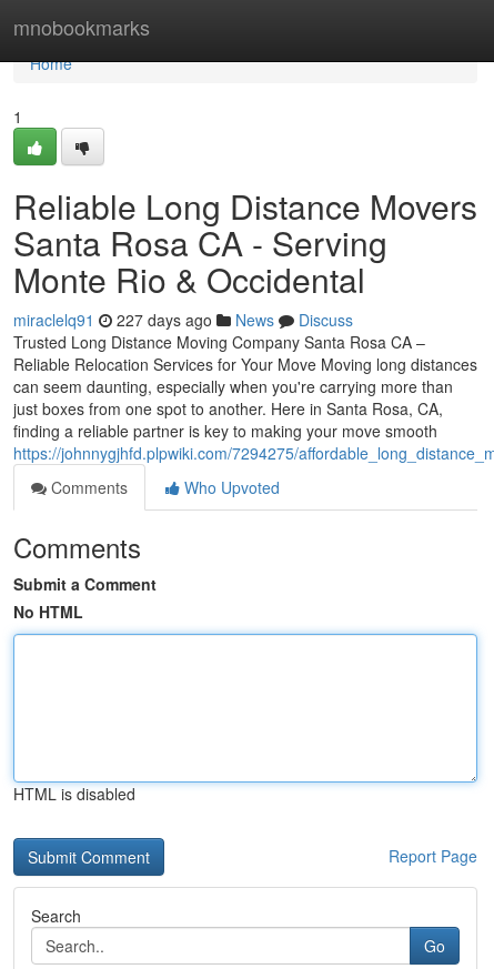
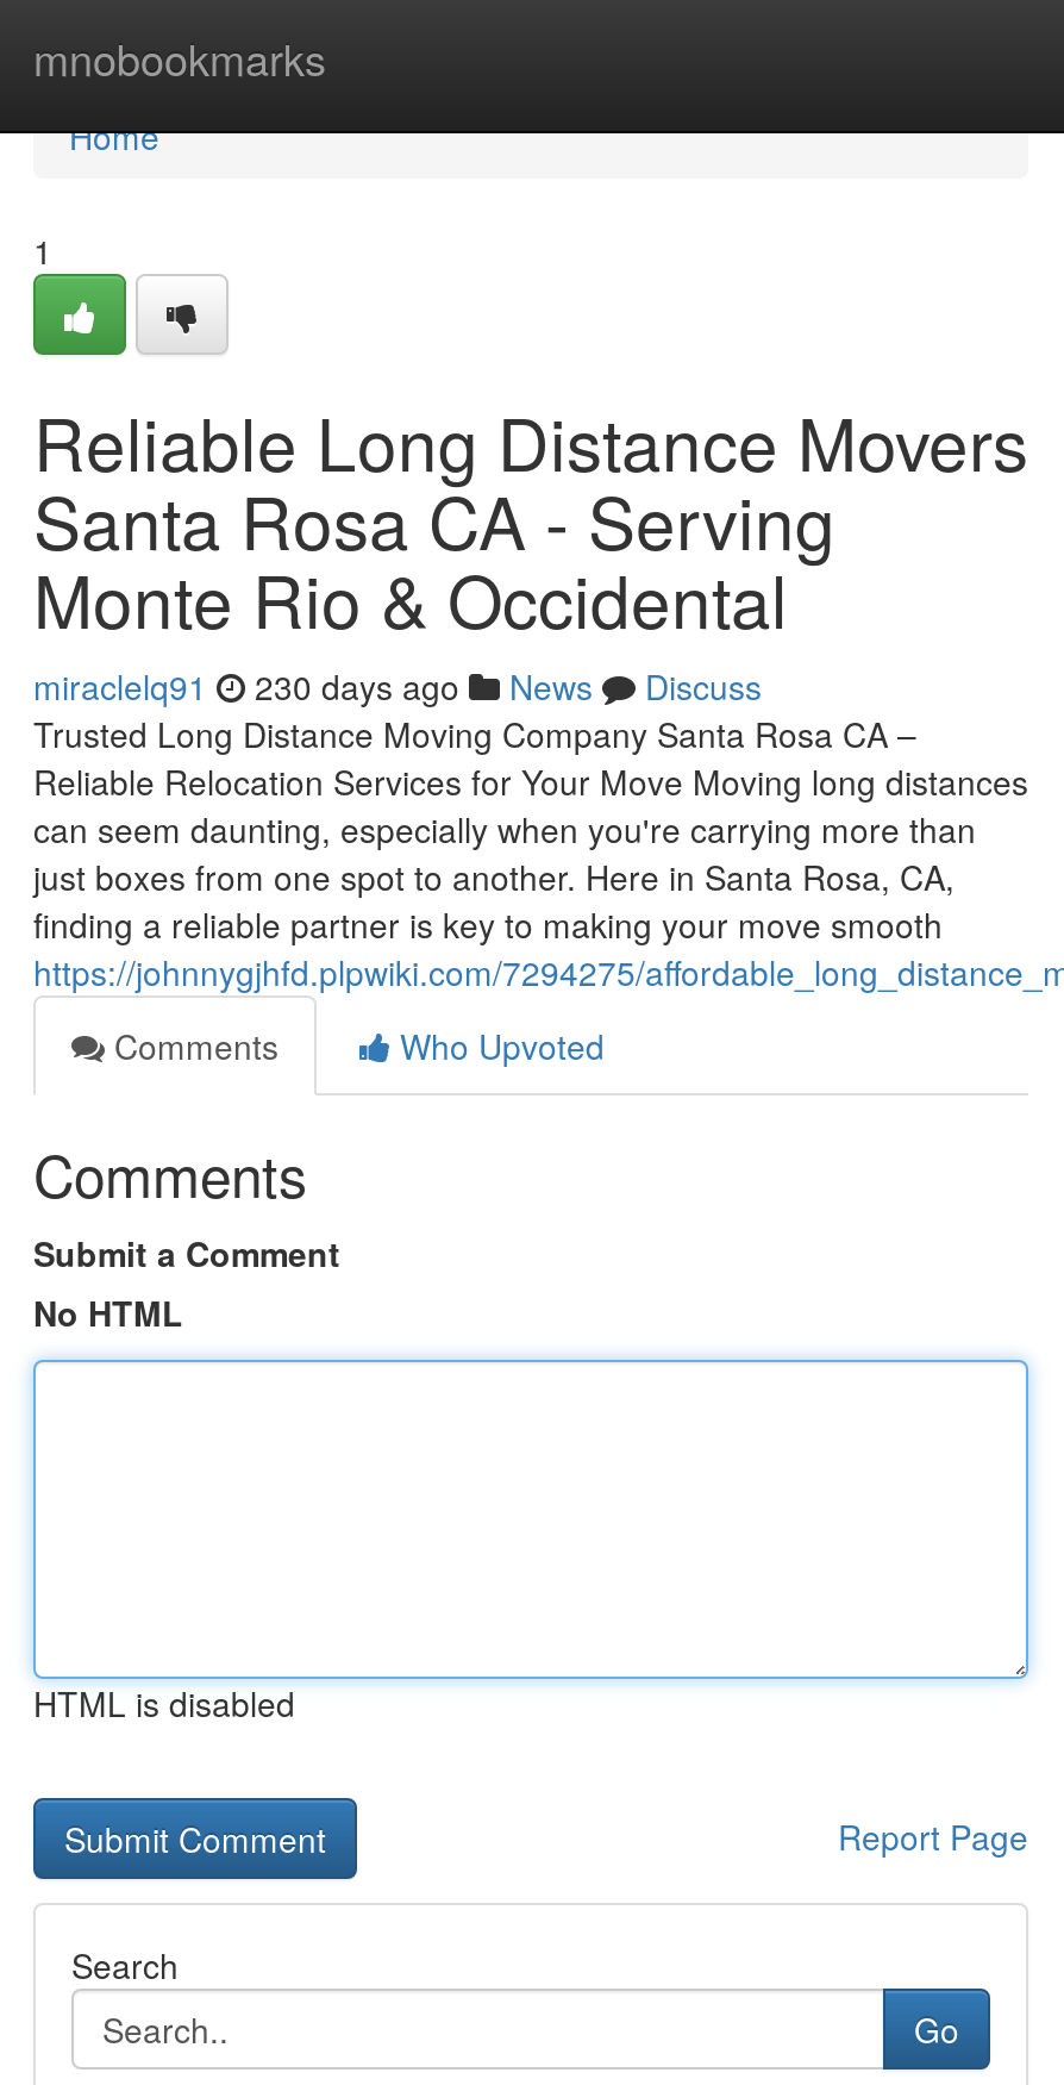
- miraclelq91 227 days ago News Discuss
+ miraclelq91 230 days ago News Discuss
